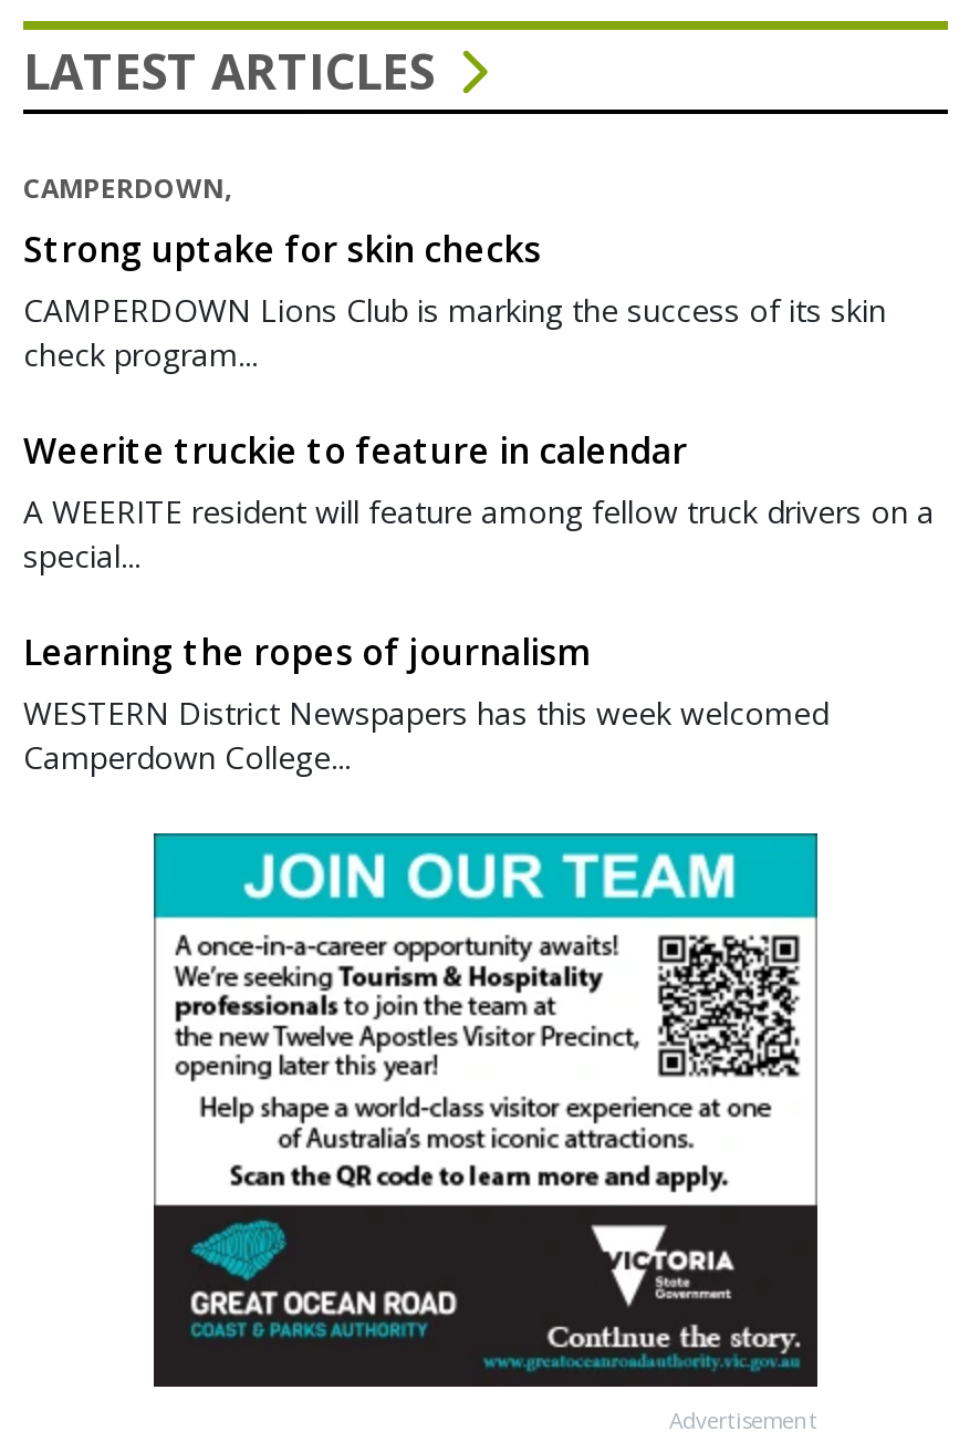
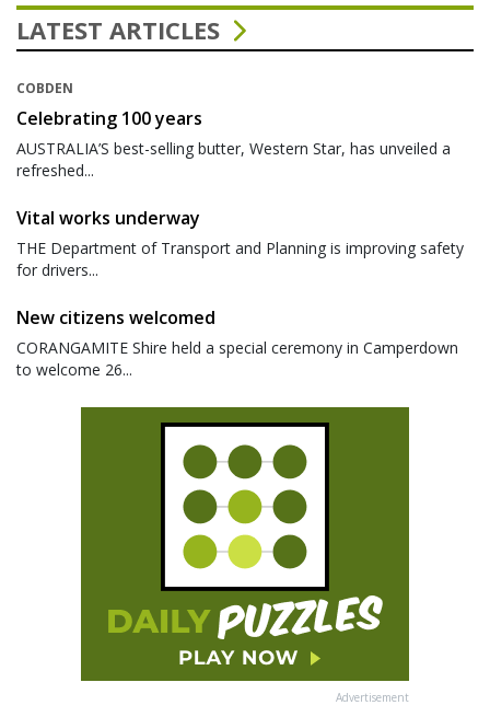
- CAMPERDOWN,
- Strong uptake for skin checks
- CAMPERDOWN Lions Club is marking the success of its skin
- check program...
+ COBDEN
+ Celebrating 100 years
+ AUSTRALIA’S best-selling butter, Western Star, has unveiled a
+ refreshed...

- Weerite truckie to feature in calendar
- A WEERITE resident will feature among fellow truck drivers on a
- special...
+ Vital works underway
+ THE Department of Transport and Planning is improving safety
+ for drivers...

- Learning the ropes of journalism
- WESTERN District Newspapers has this week welcomed
- Camperdown College...
+ New citizens welcomed
+ CORANGAMITE Shire held a special ceremony in Camperdown
+ to welcome 26...

- [image]
+ [image]
